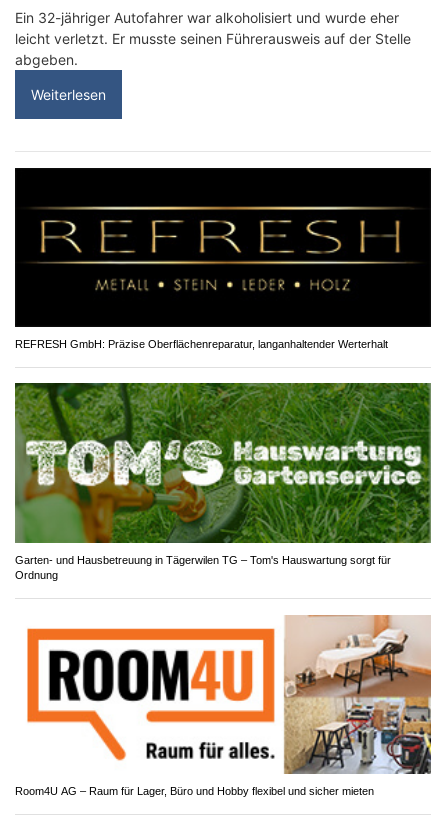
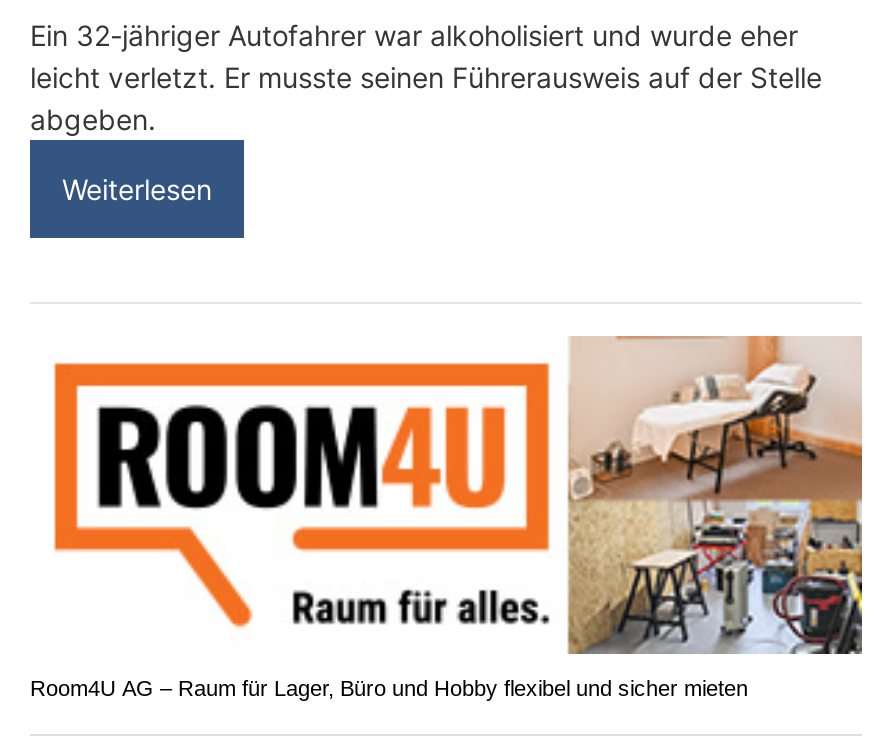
- [image]
- REFRESH GmbH: Präzise Oberflächenreparatur, langanhaltender Werterhalt

- [image]
- Garten- und Hausbetreuung in Tägerwilen TG – Tom's Hauswartung sorgt für
- Ordnung
